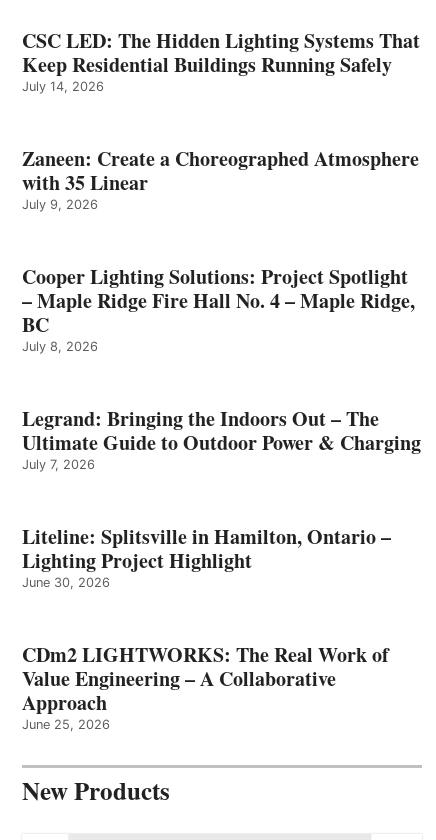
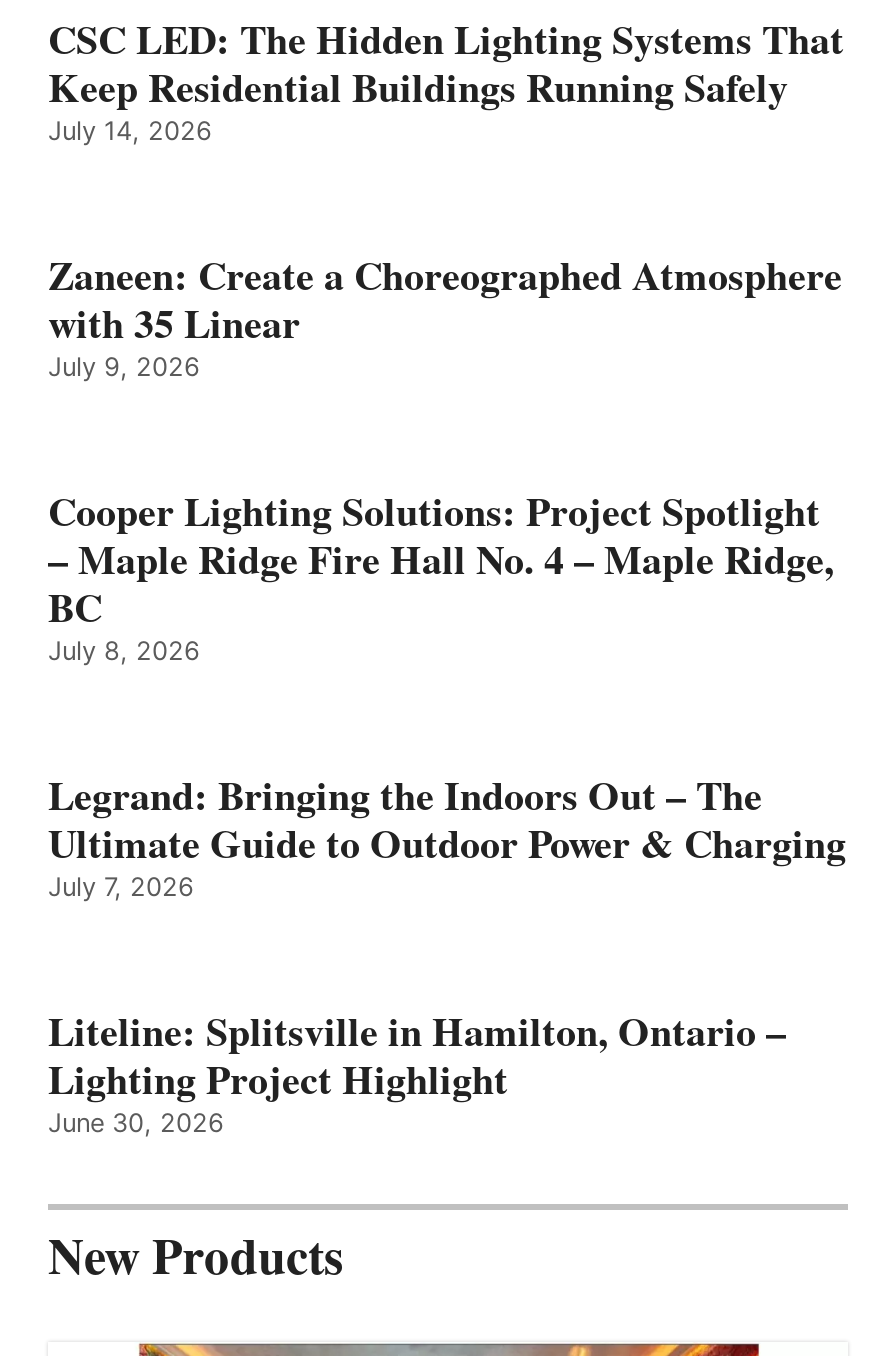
- CDm2 LIGHTWORKS: The Real Work of
- Value Engineering – A Collaborative
- Approach
- June 25, 2026
